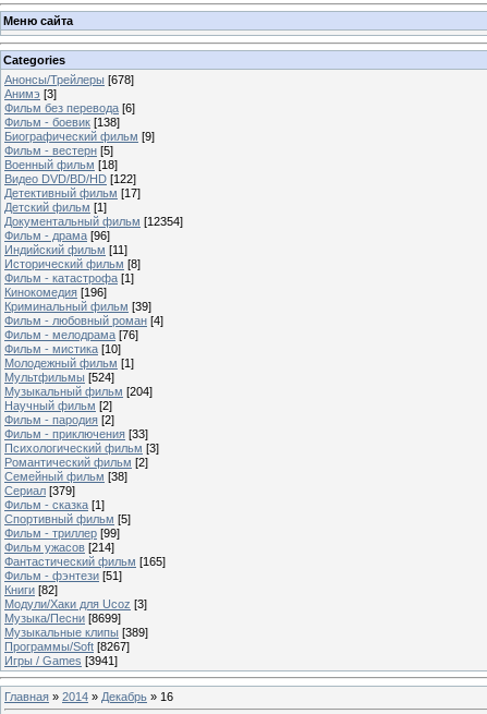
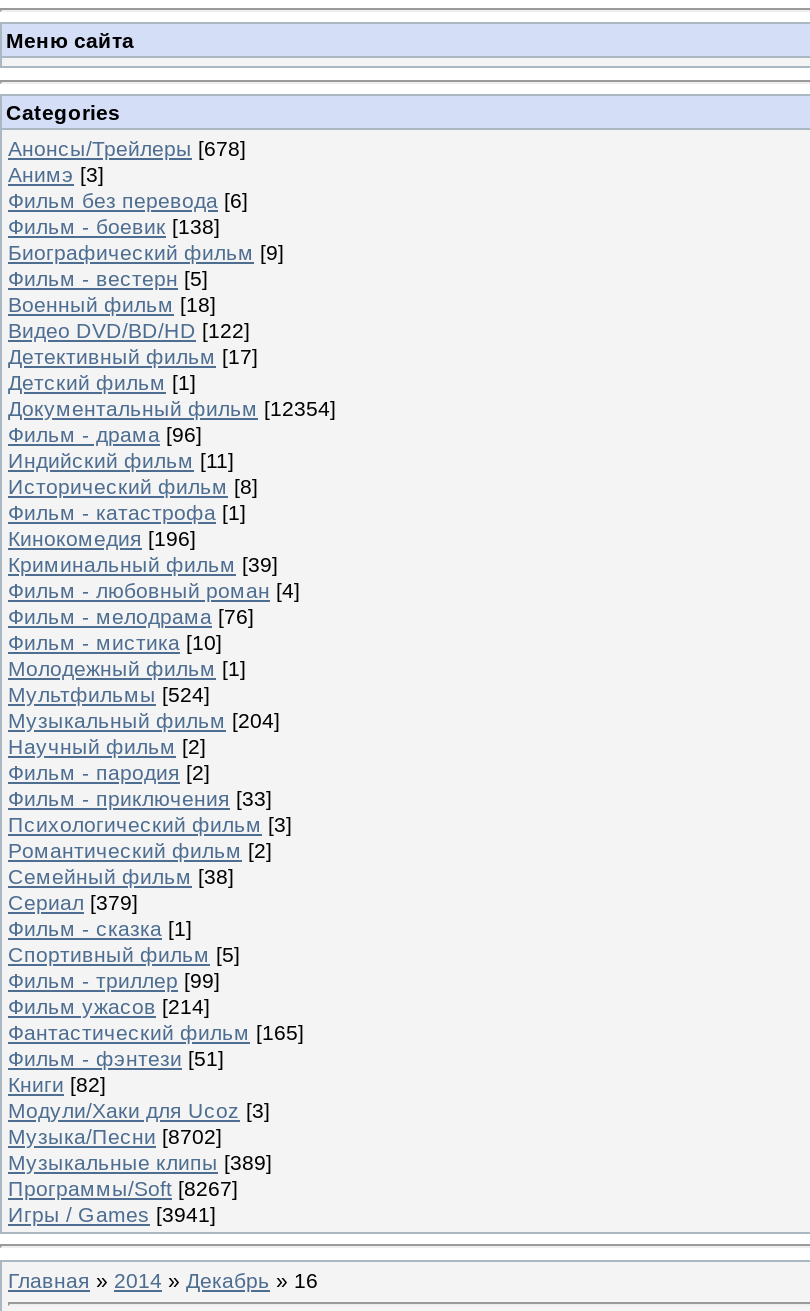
- Музыка/Песни [8699]
+ Музыка/Песни [8702]
